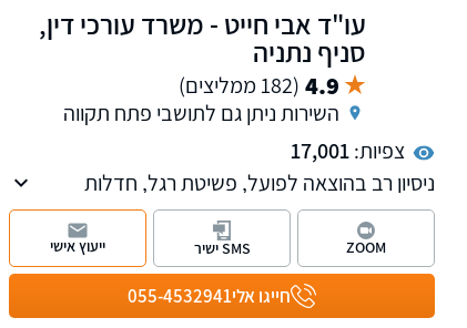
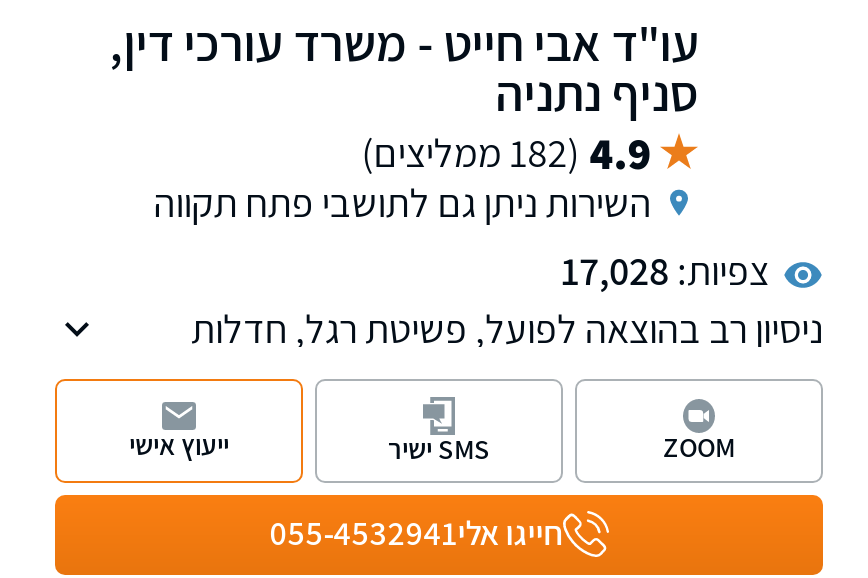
- צפיות: 17,001
+ צפיות: 17,028
